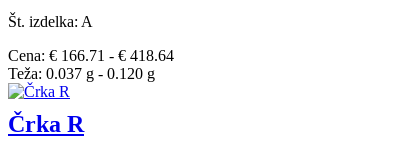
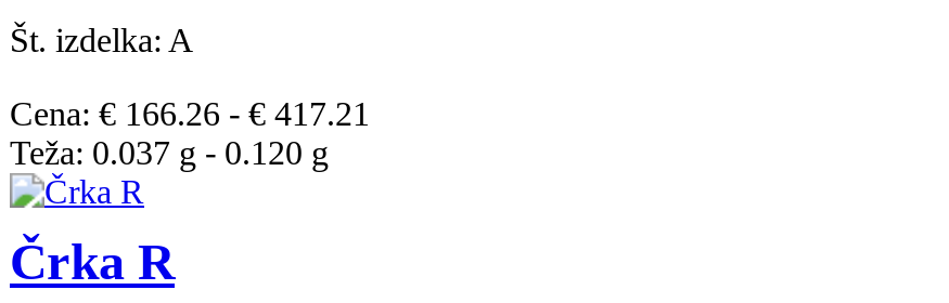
- Cena: € 166.71 - € 418.64
+ Cena: € 166.26 - € 417.21
